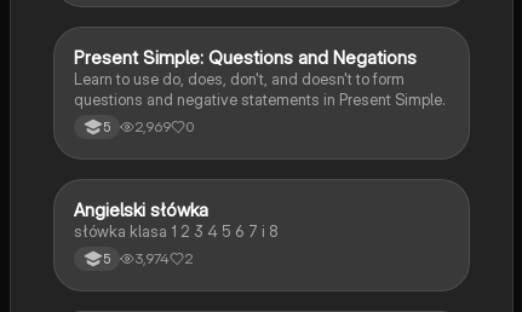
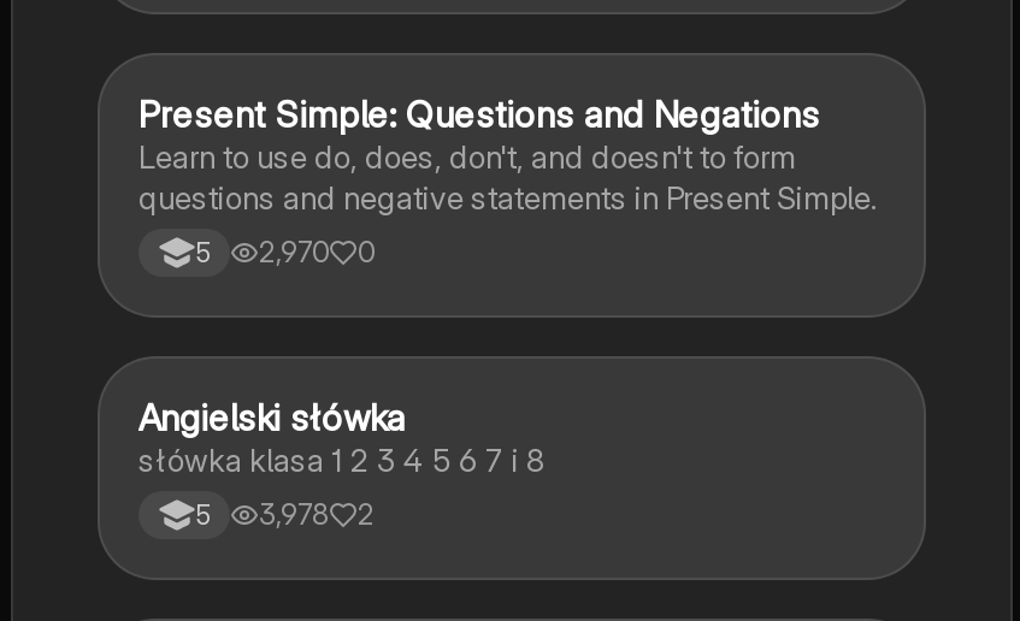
- 5 2,969 0
+ 5 2,970 0

- 5 3,974 2
+ 5 3,978 2
